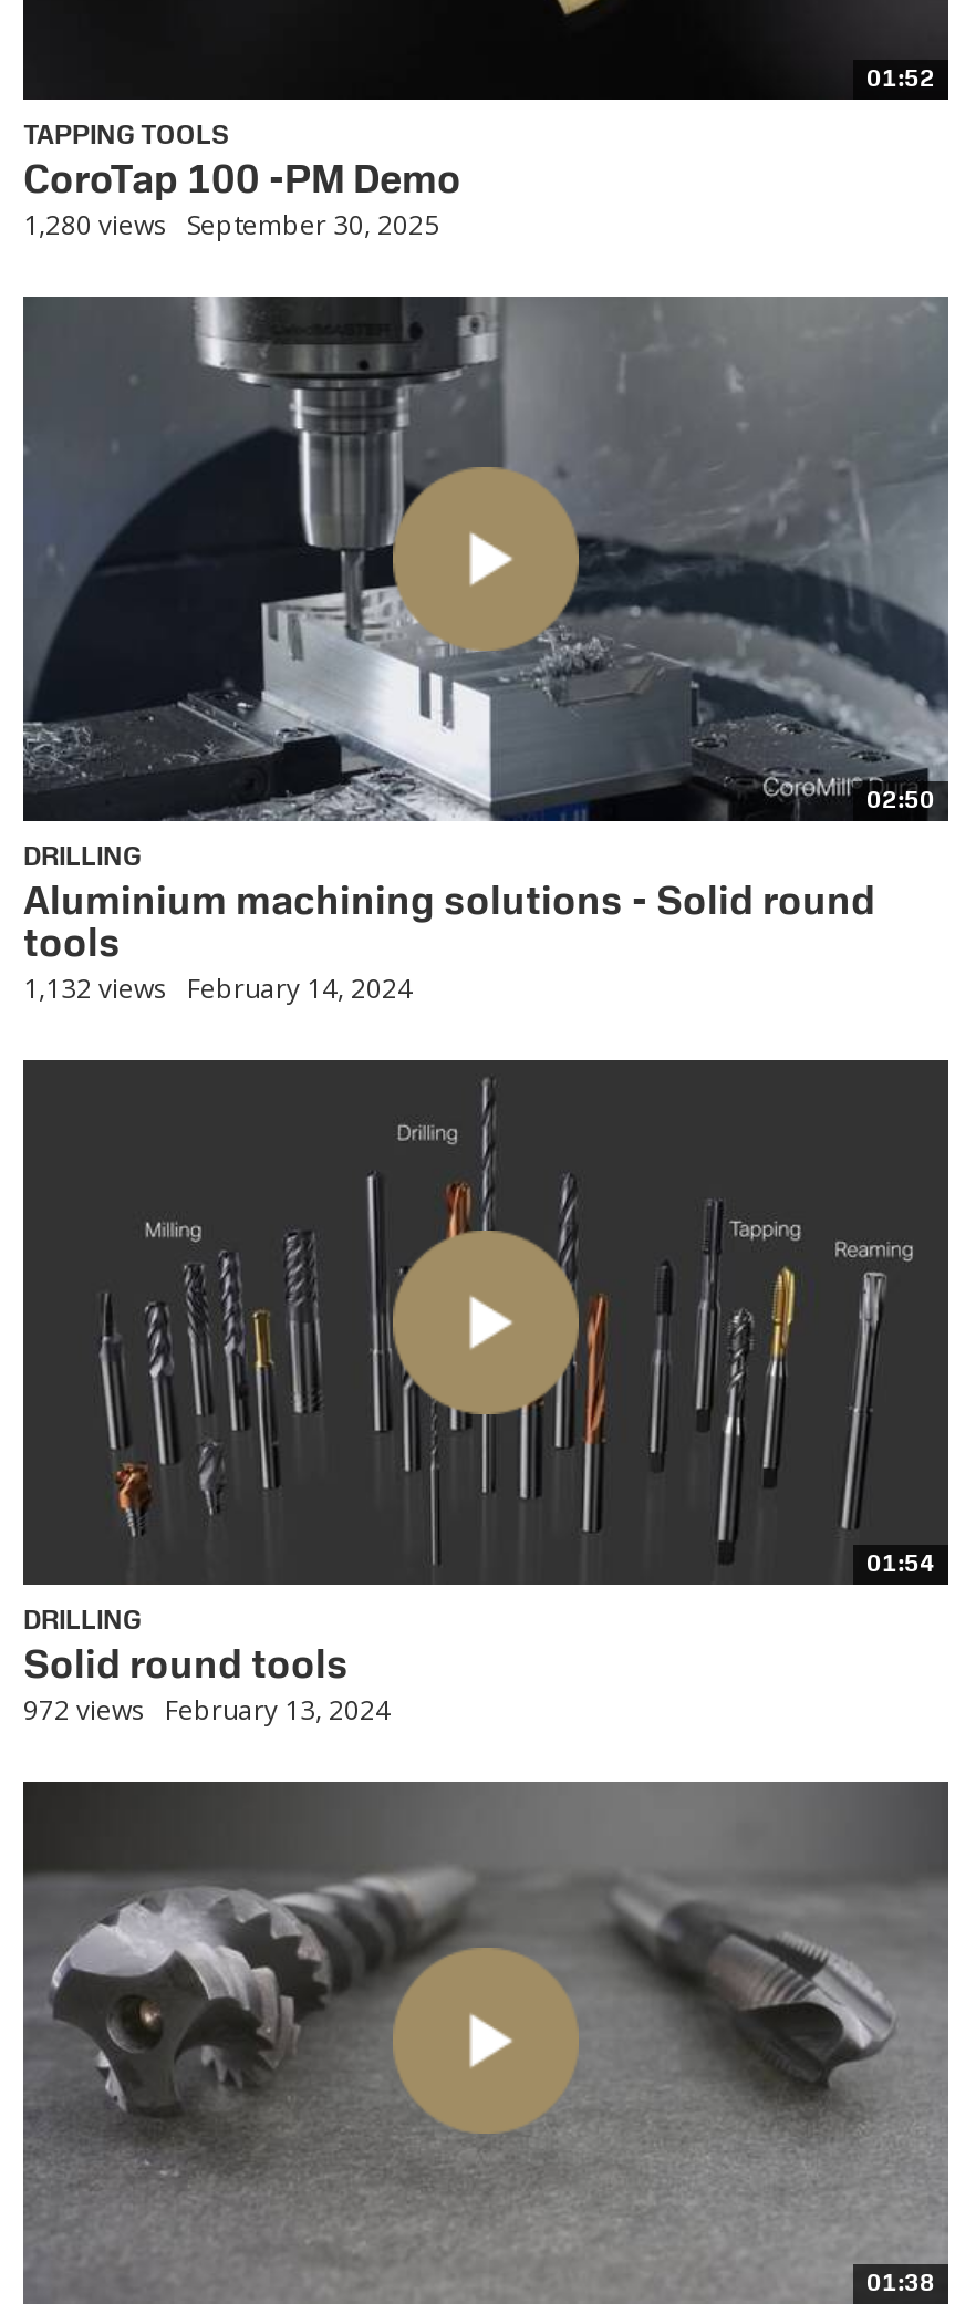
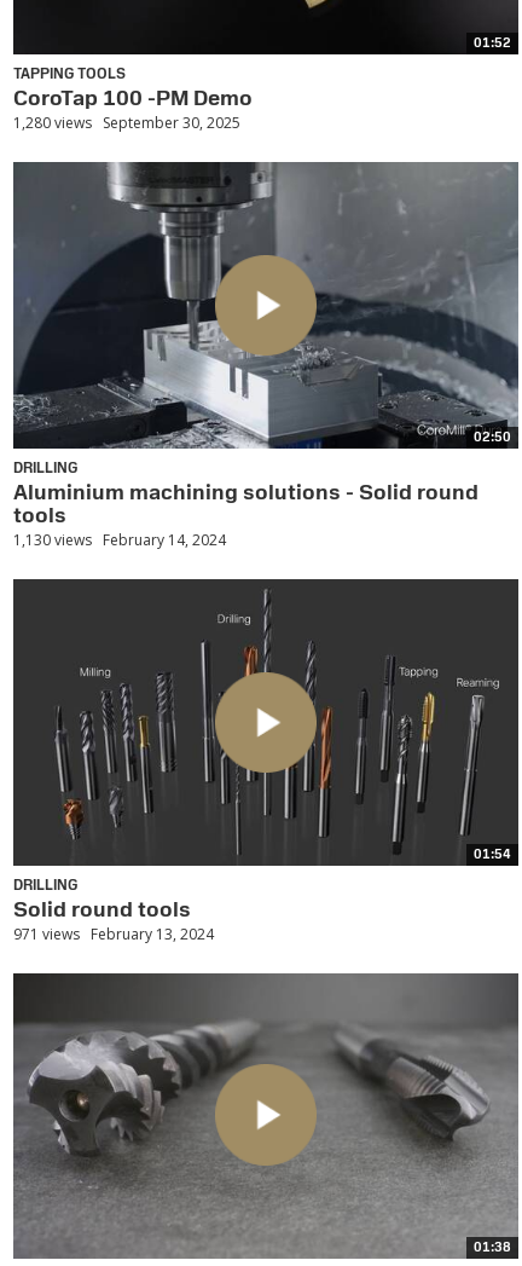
- 1,132 views February 14, 2024
+ 1,130 views February 14, 2024

- 972 views February 13, 2024
+ 971 views February 13, 2024
